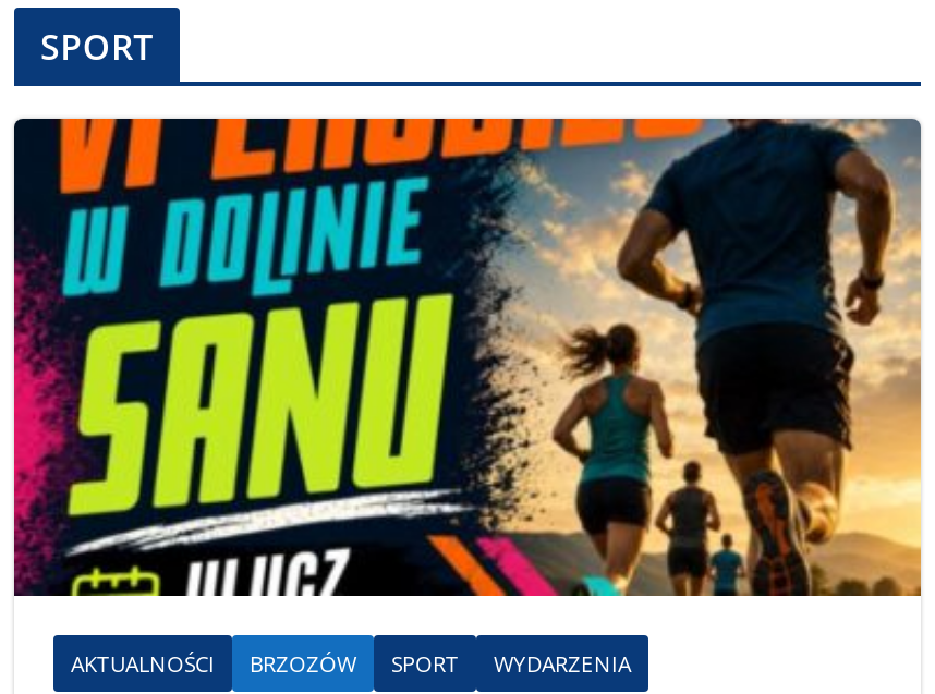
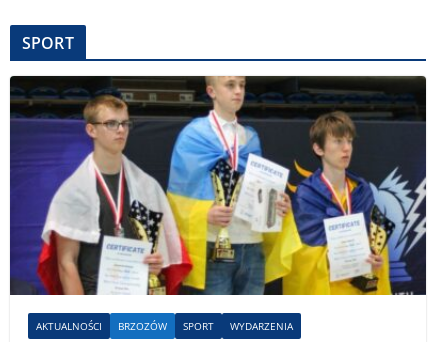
- [image]
+ [image]
